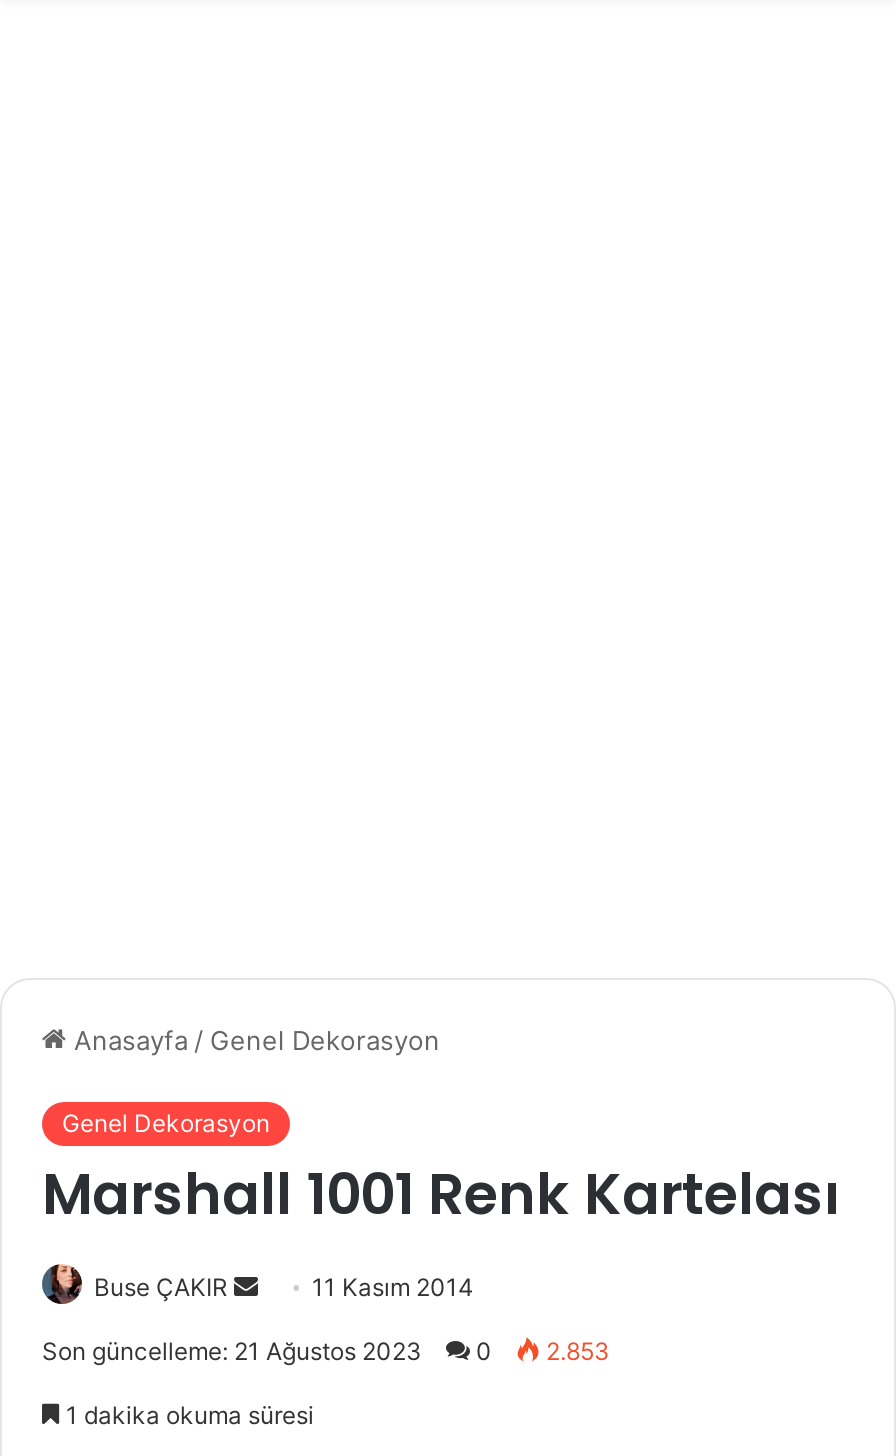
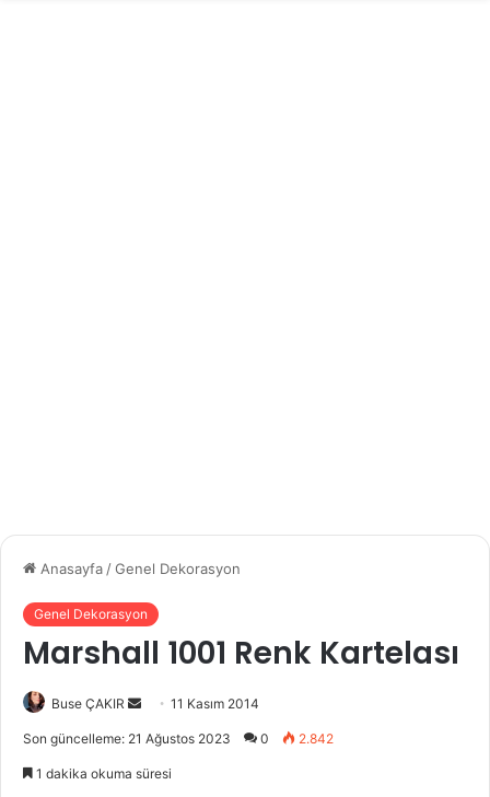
- Son güncelleme: 21 Ağustos 2023 0 2.853
+ Son güncelleme: 21 Ağustos 2023 0 2.842
